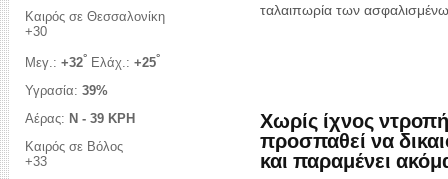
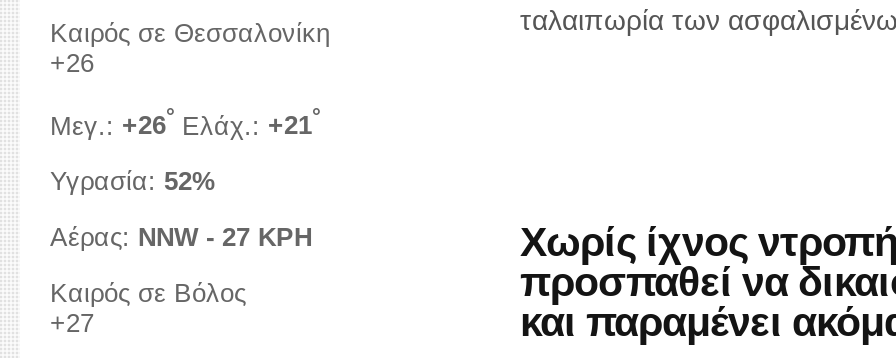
- +30
+ +26

- Μεγ.: +32 ° Ελάχ.: +25°
+ Μεγ.: +26 ° Ελάχ.: +21°

- Υγρασία: 39%
+ Υγρασία: 52%

- Αέρας: N - 39 KPH
+ Αέρας: NNW - 27 KPH

- +33
+ +27
